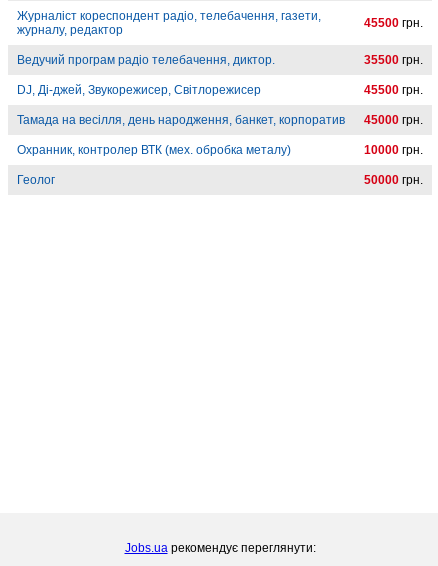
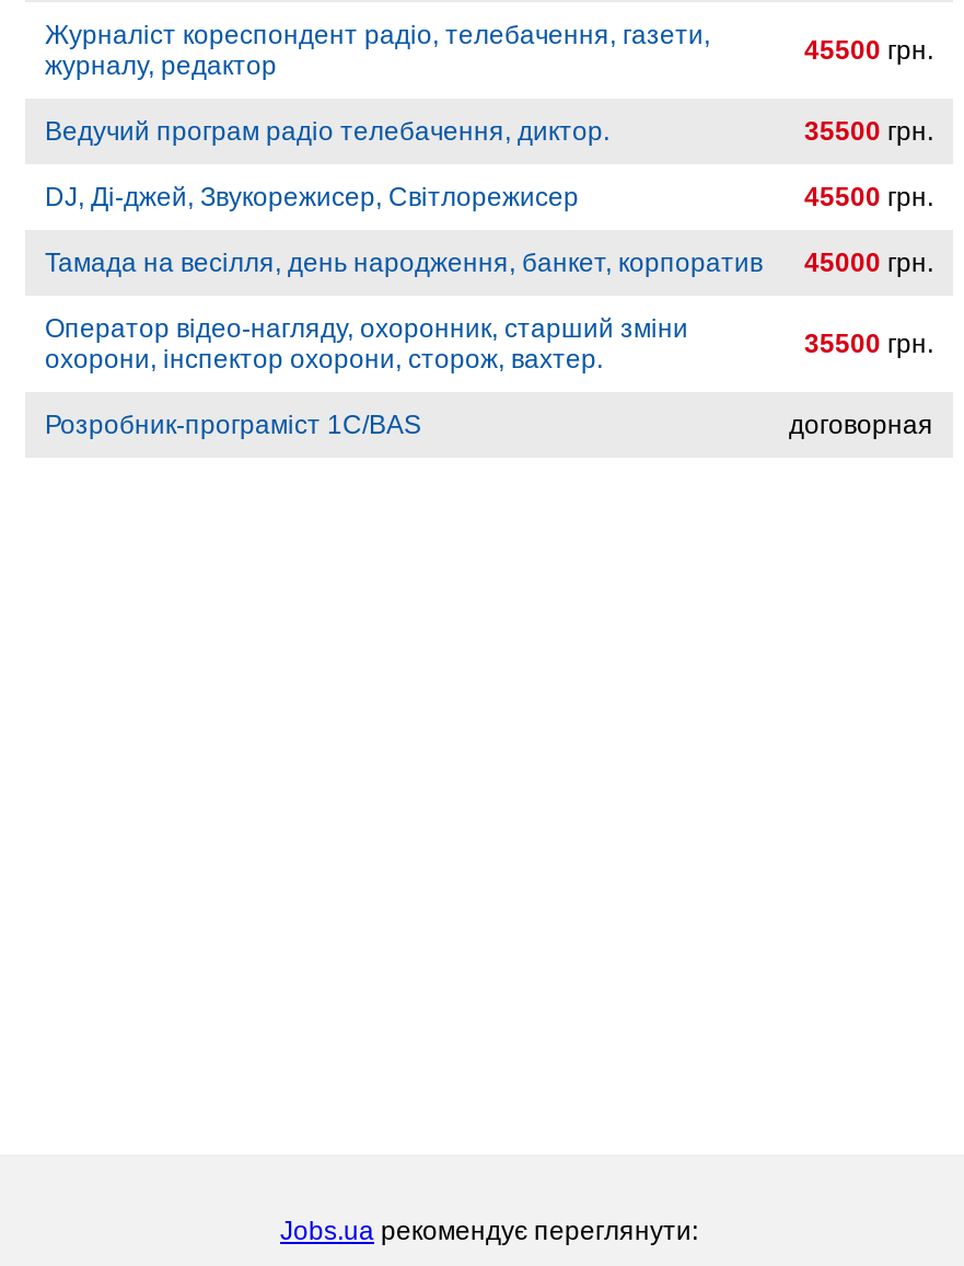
- Охранник, контролер ВТК (мех. обробка металу)
- 10000 грн.
+ Оператор відео-нагляду, охоронник, старший зміни
+ охорони, інспектор охорони, сторож, вахтер.
+ 35500 грн.

- Геолог
- 50000 грн.
+ Розробник-програміст 1С/BAS
+ договорная
